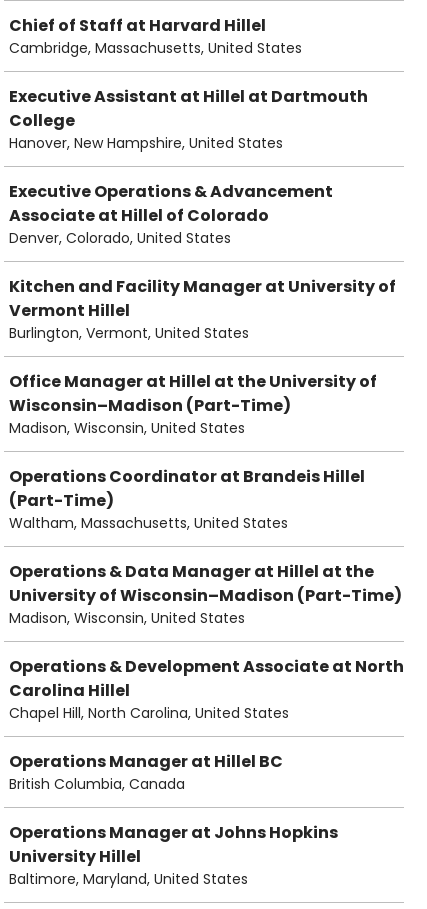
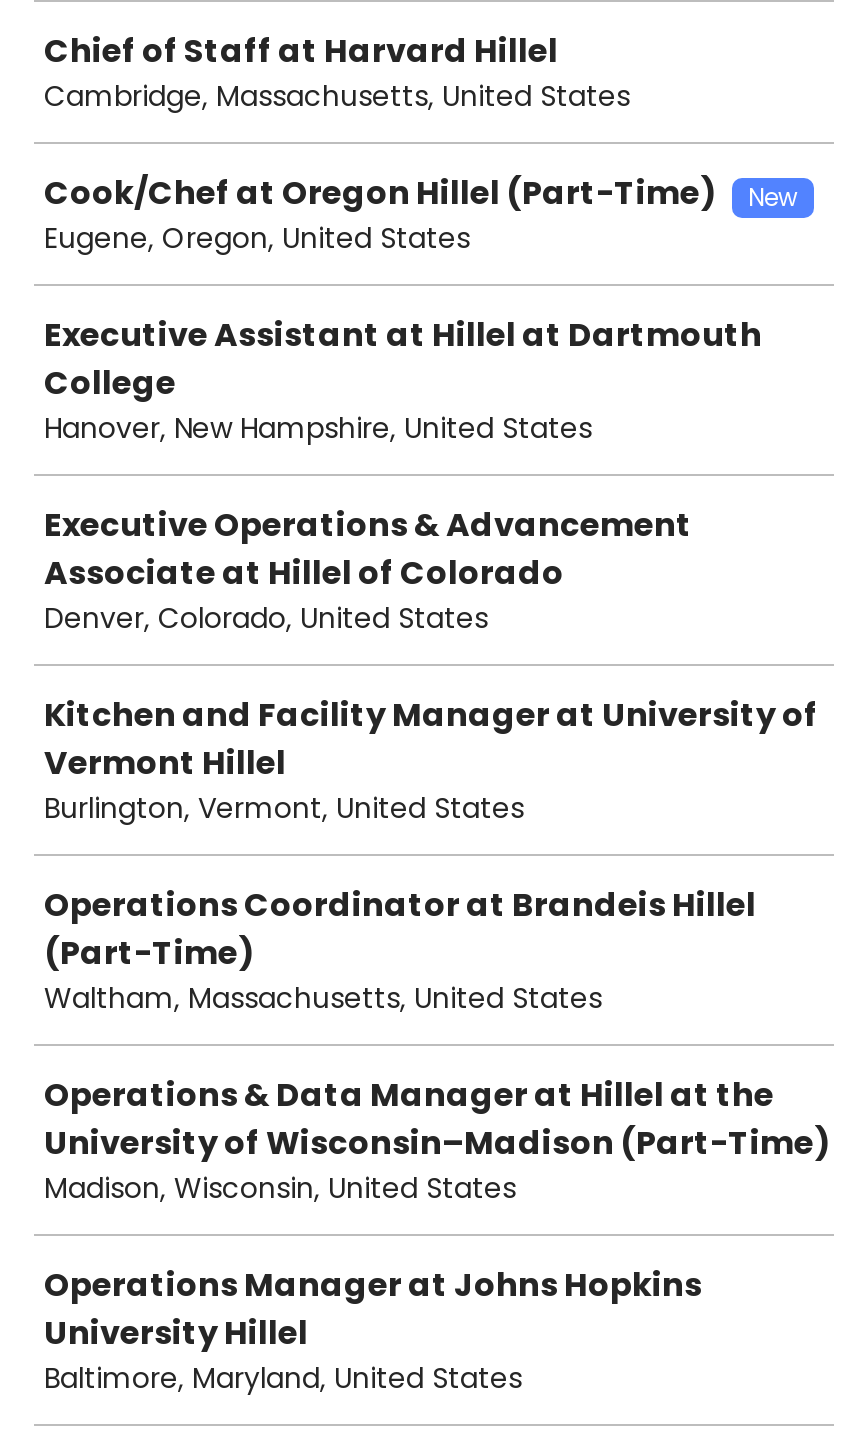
+ Cook/Chef at Oregon Hillel (Part-Time)
+ New
+ Eugene, Oregon, United States

moved down: Executive Assistant at Hillel at Dartmouth | College | Hanover, New Hampshire, United States | ... | Vermont Hillel | Burlington, Vermont, United States

- Office Manager at Hillel at the University of
- Wisconsin–Madison (Part-Time)
- Madison, Wisconsin, United States

- Operations & Development Associate at North
- Carolina Hillel
- Chapel Hill, North Carolina, United States
- Operations Manager at Hillel BC
- British Columbia, Canada
